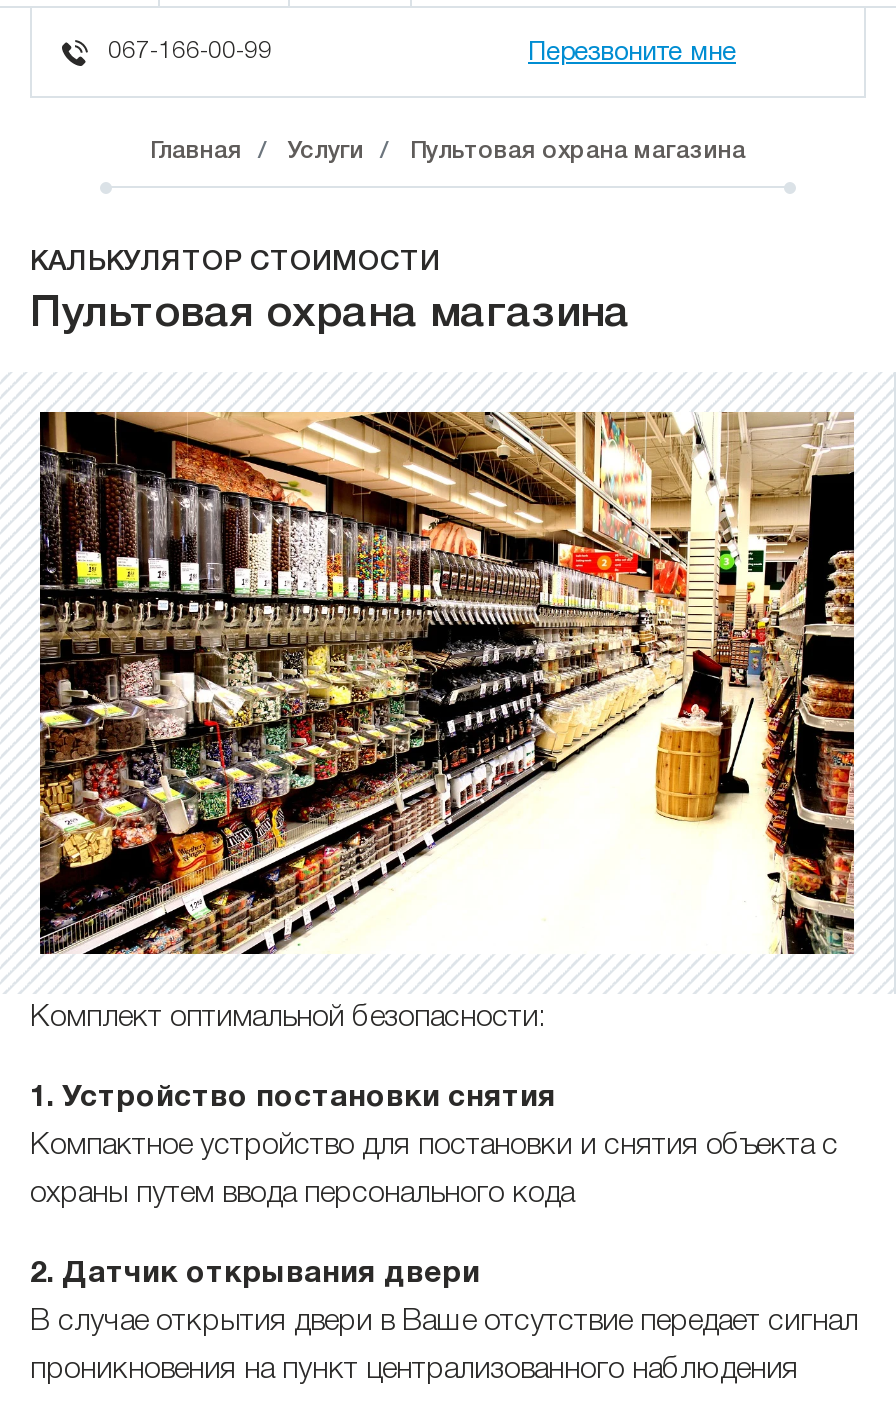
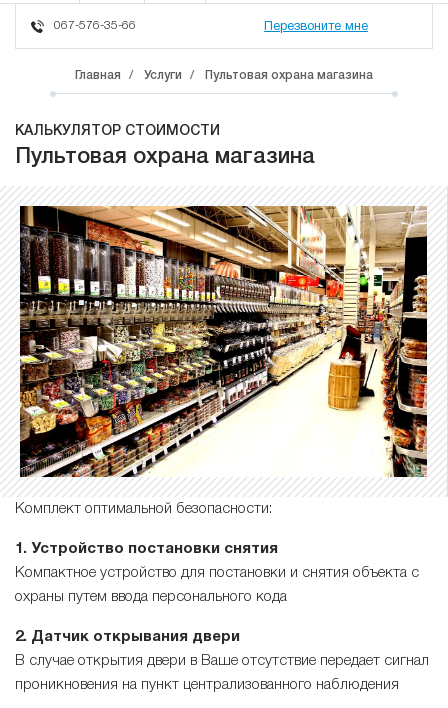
- 067-166-00-99
+ 067-576-35-66
